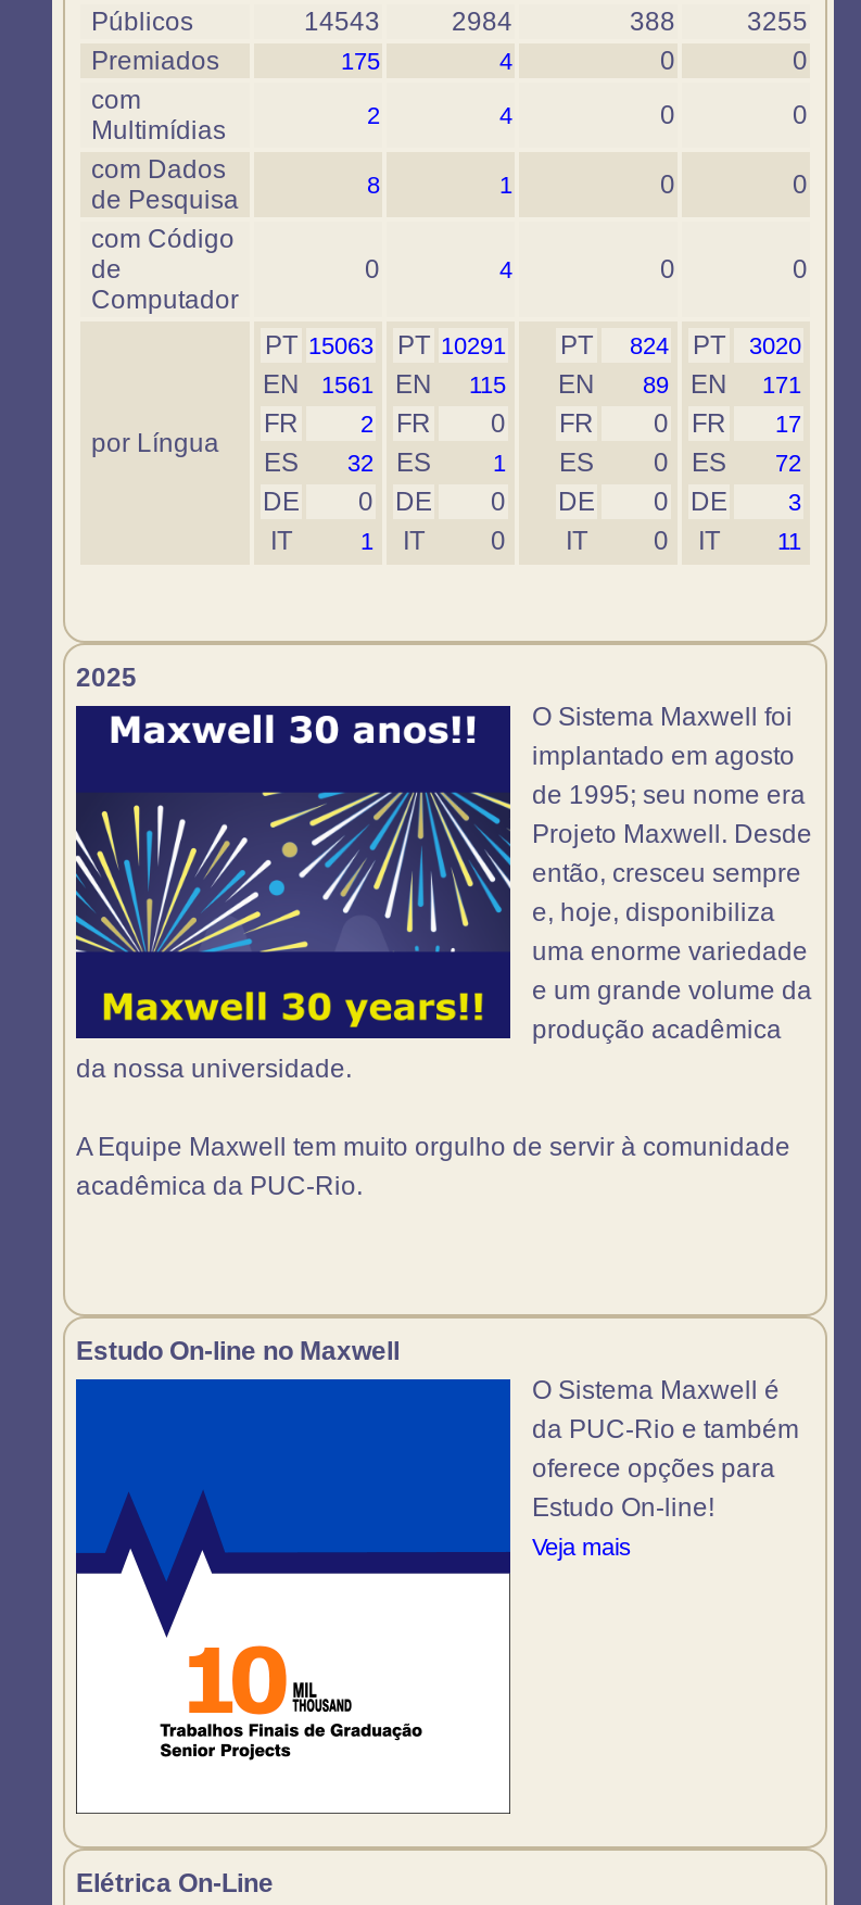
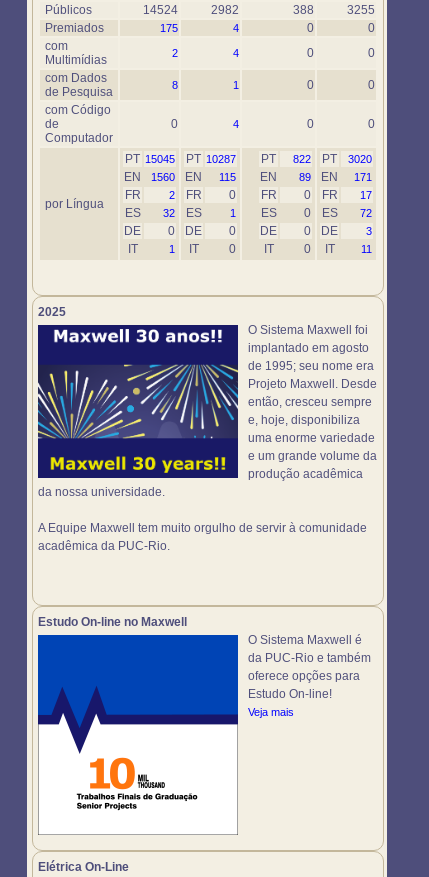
- 14543
+ 14524

- 2984
+ 2982

- PT 15063
+ PT 15045

- PT 10291
+ PT 10287

- 824
+ 822

- EN 1561 EN 115 EN 89 EN 171
+ EN 1560 EN 115 EN 89 EN 171
